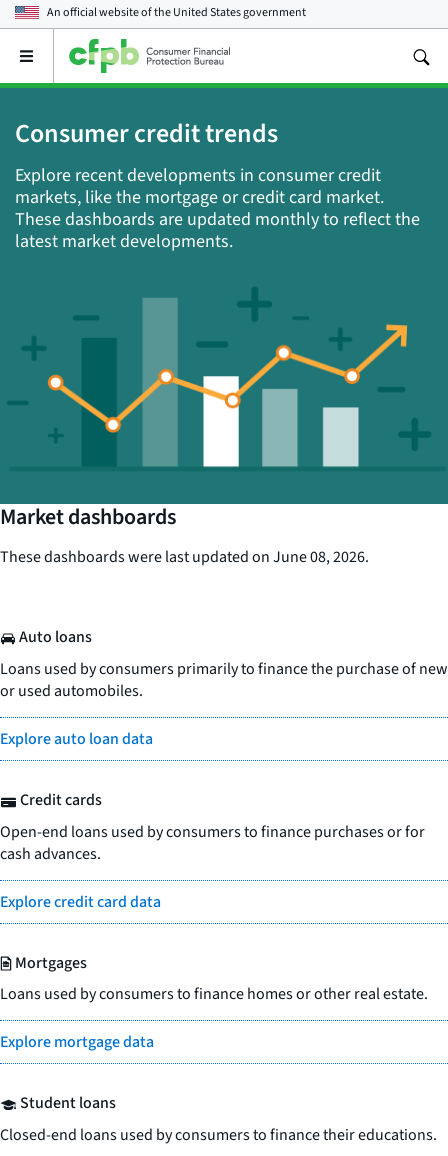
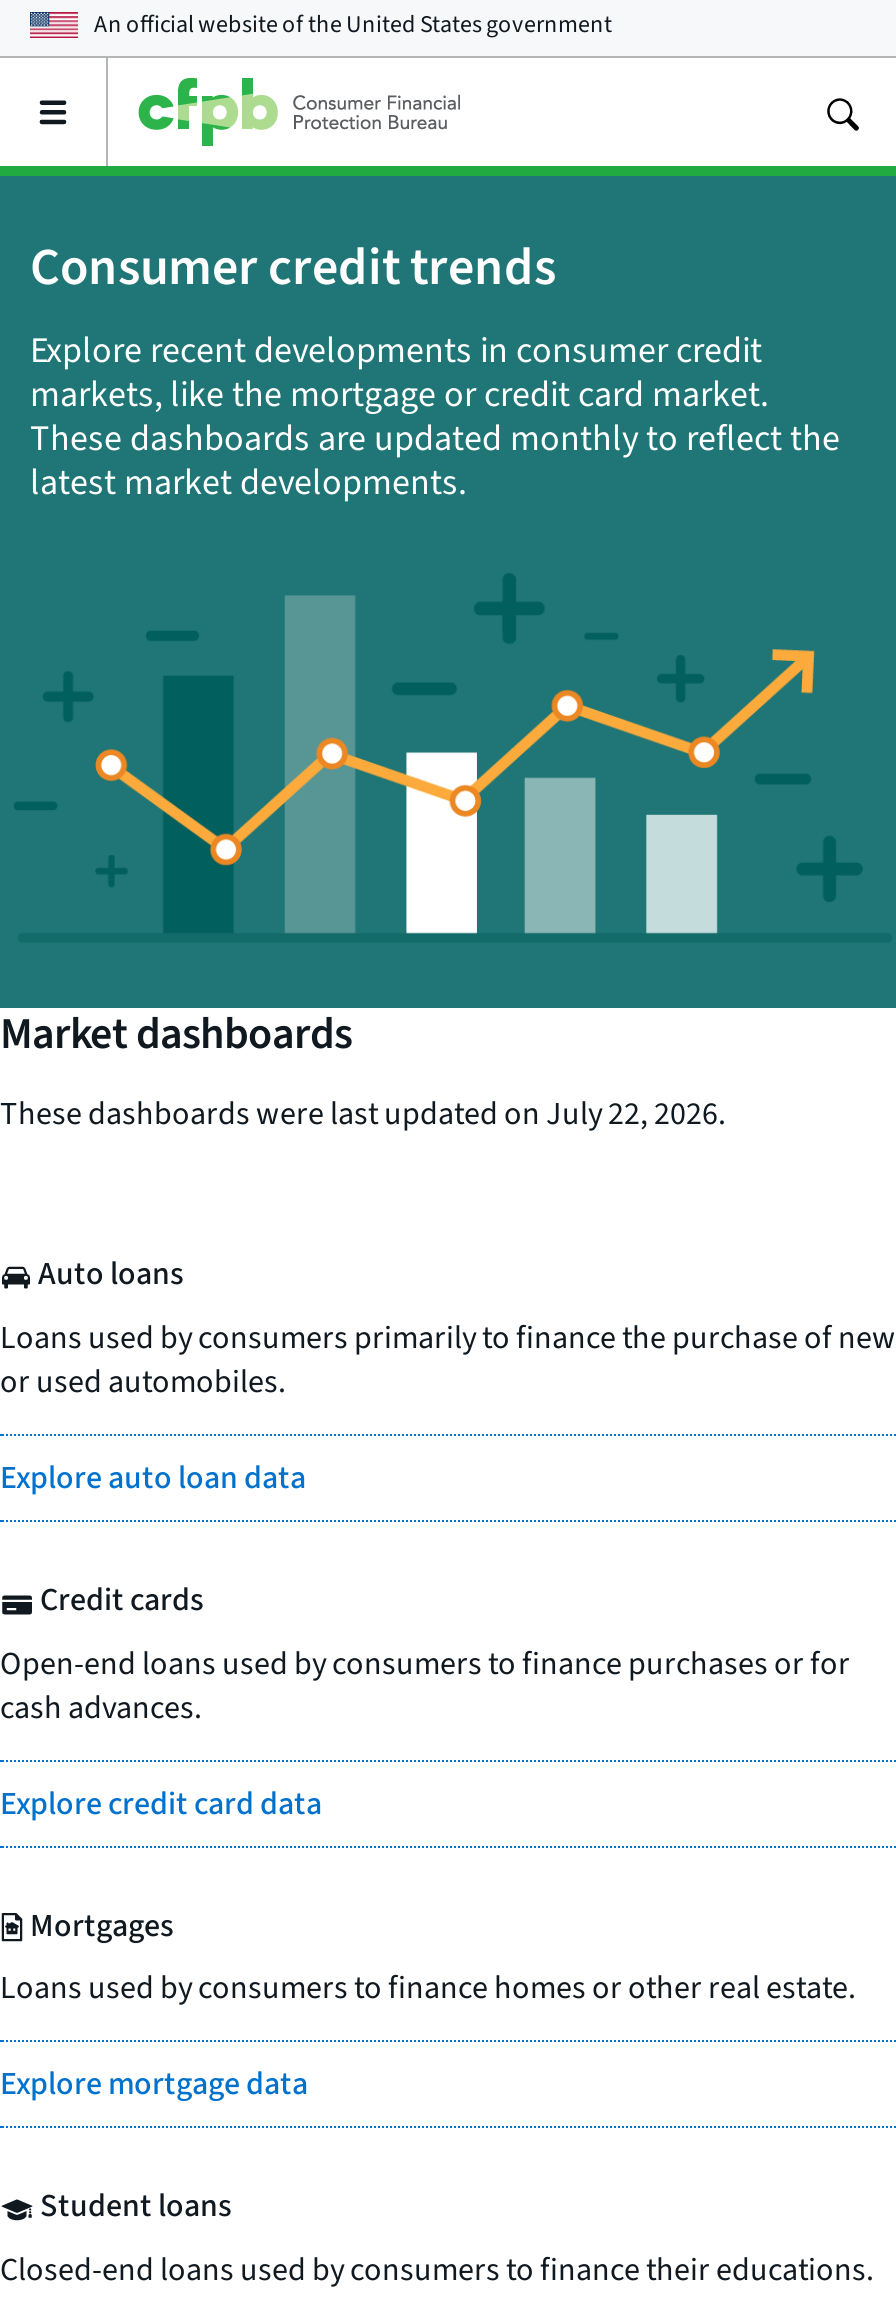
- These dashboards were last updated on June 08, 2026.
+ These dashboards were last updated on July 22, 2026.
